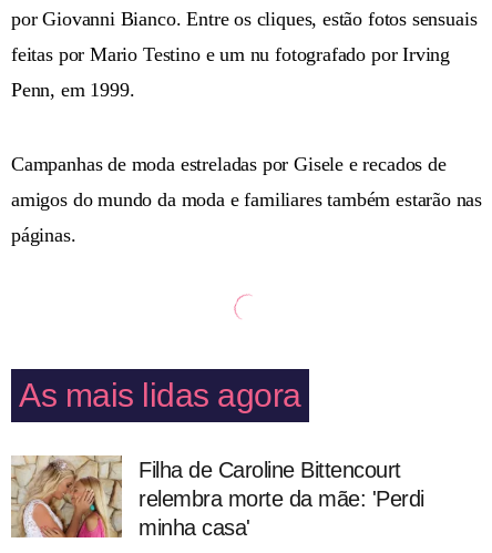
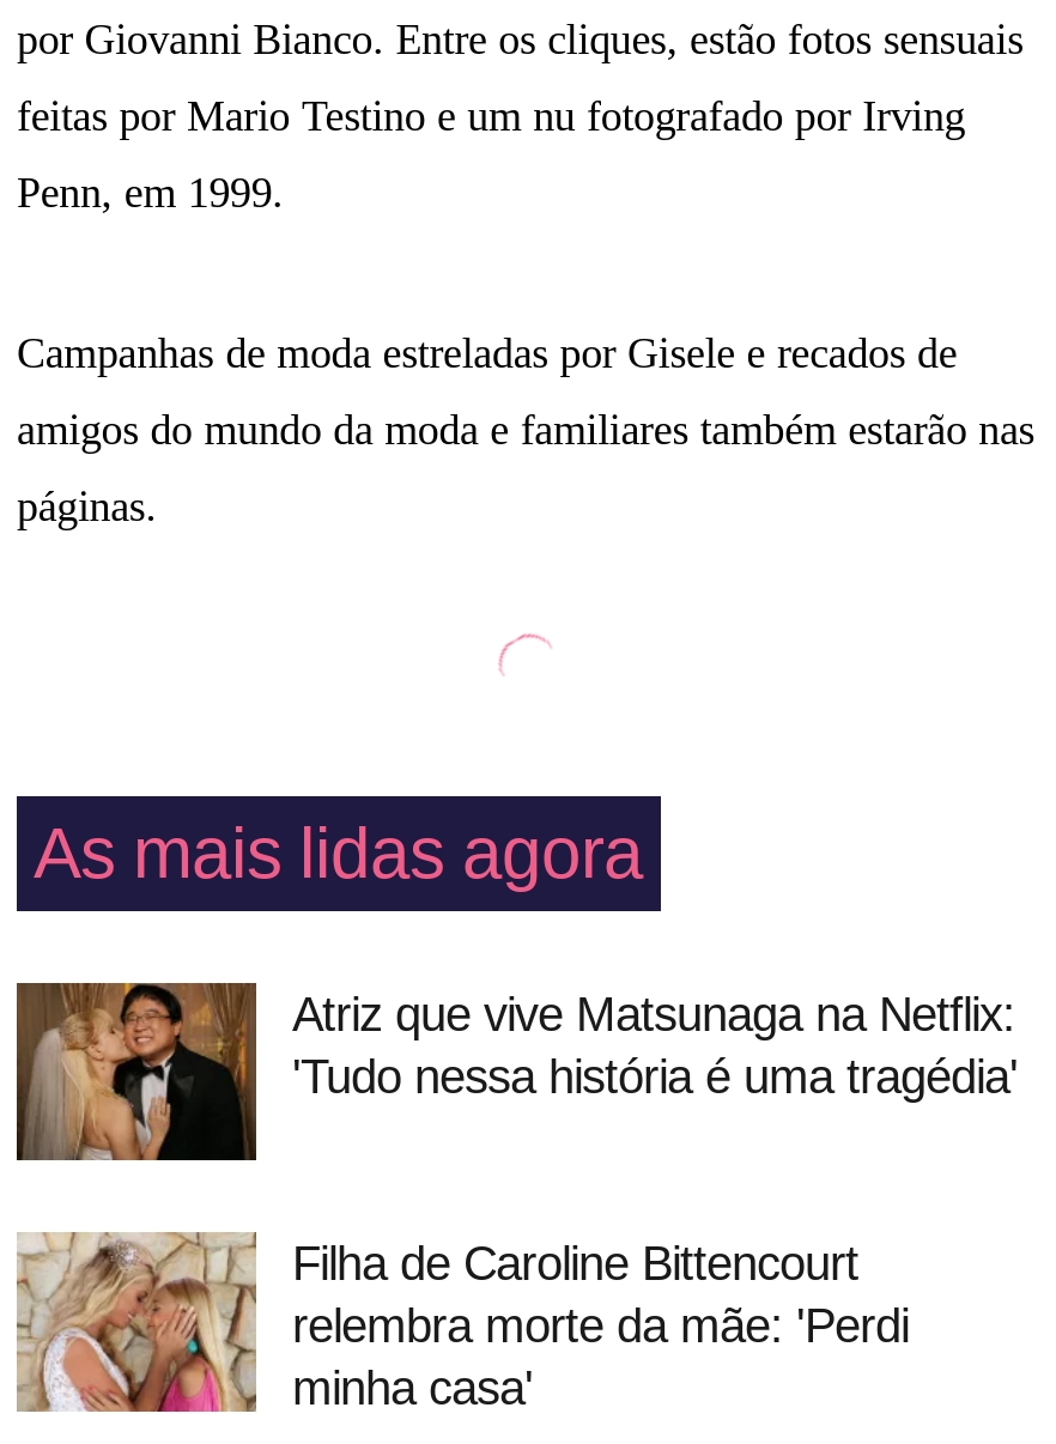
+ [image]
+ Atriz que vive Matsunaga na Netflix:
+ 'Tudo nessa história é uma tragédia'
